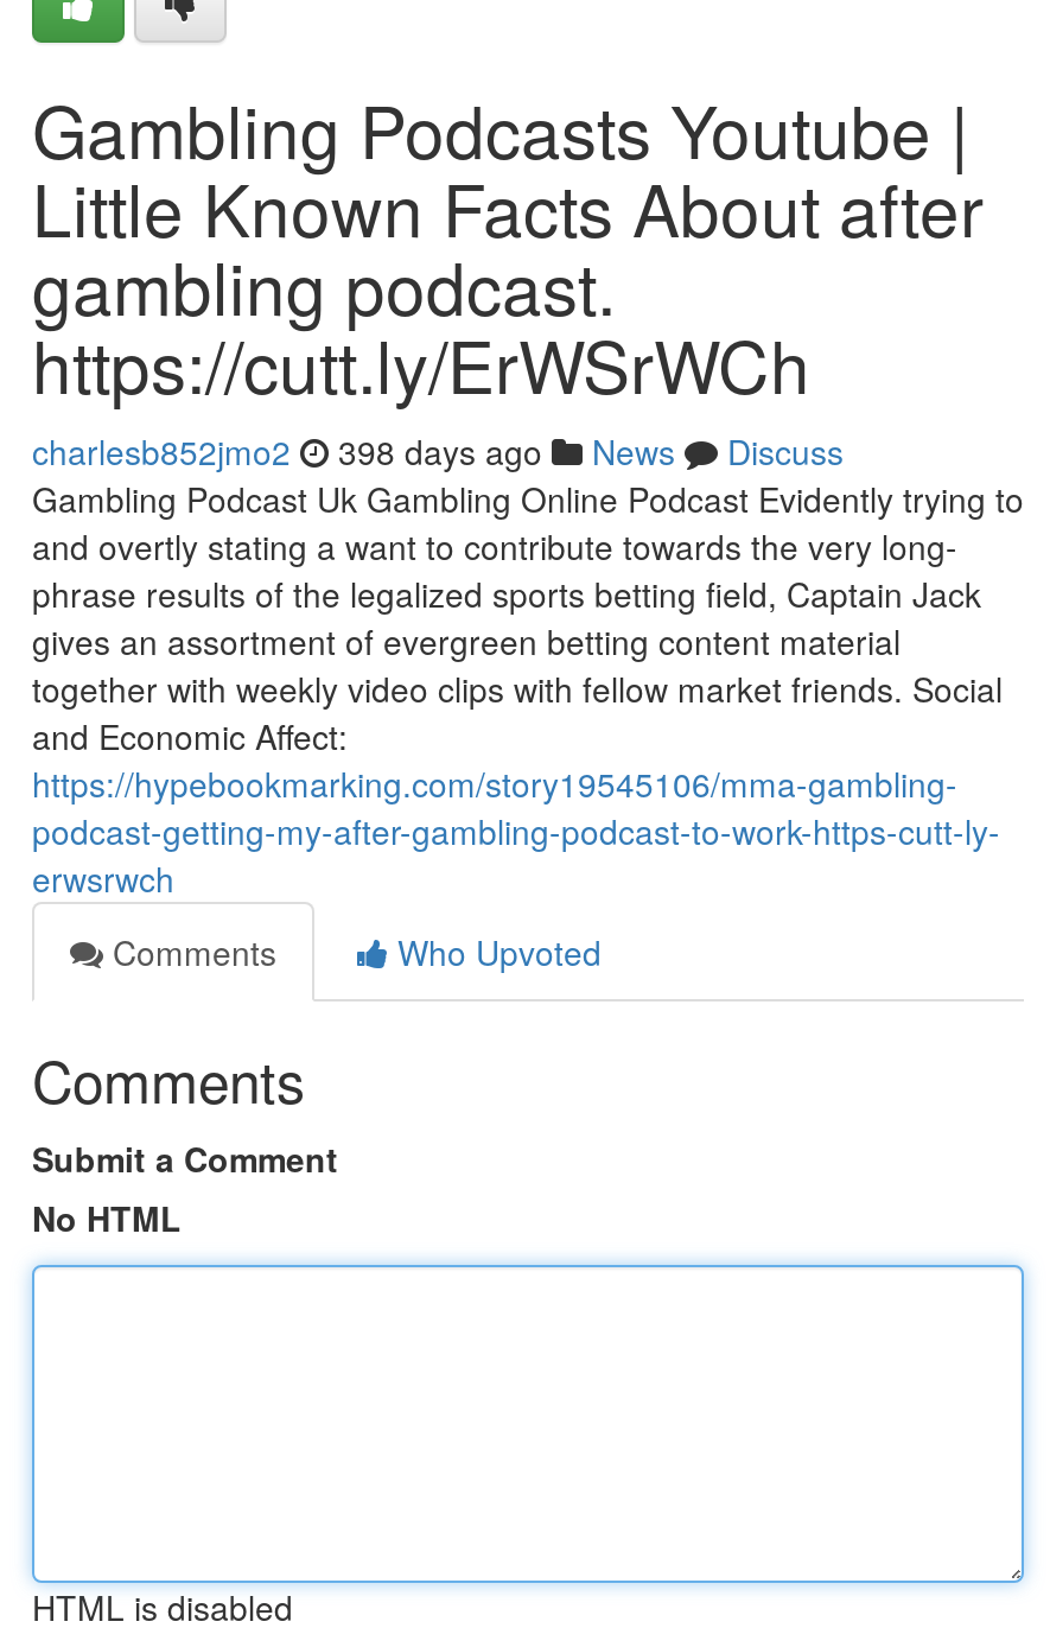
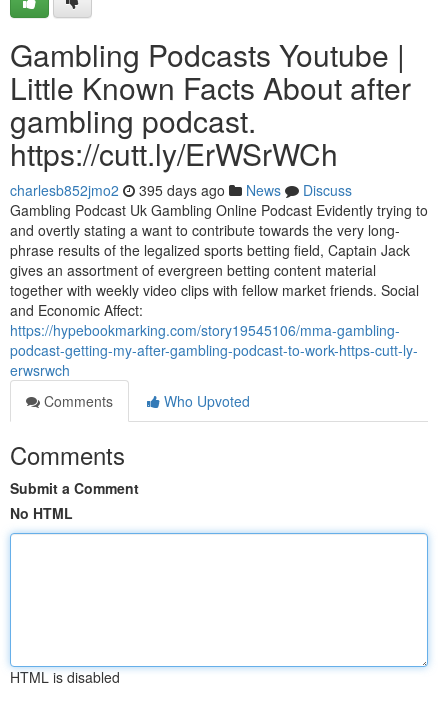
- charlesb852jmo2 398 days ago News Discuss
+ charlesb852jmo2 395 days ago News Discuss
